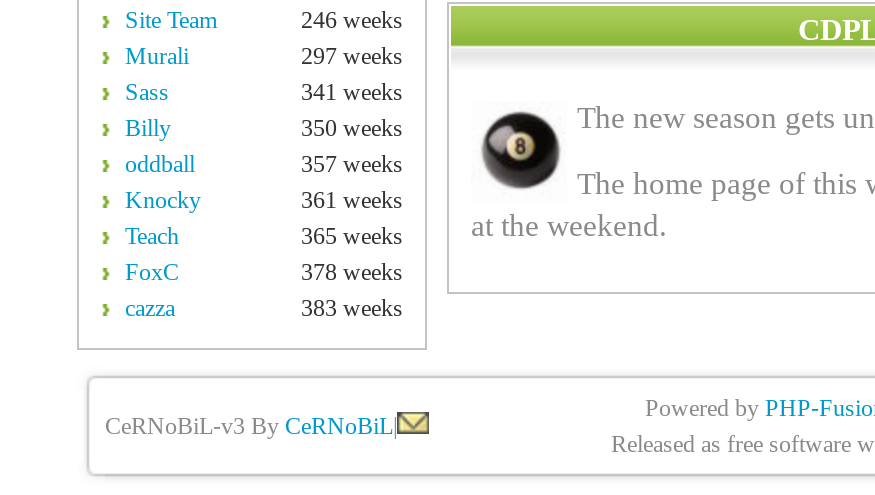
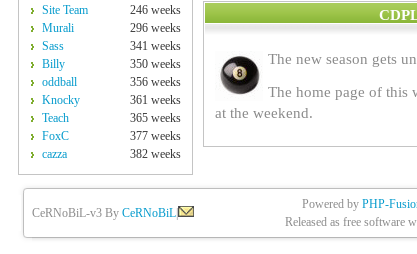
- 297 weeks
+ 296 weeks

- 357 weeks
+ 356 weeks

- 378 weeks
+ 377 weeks

- 383 weeks
+ 382 weeks
